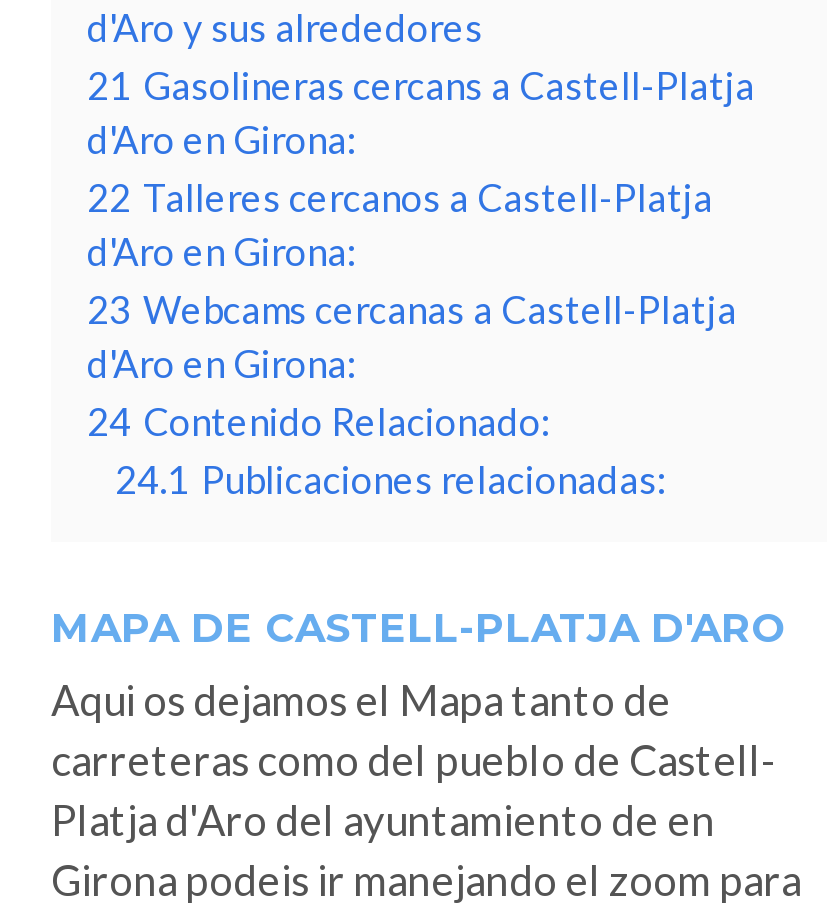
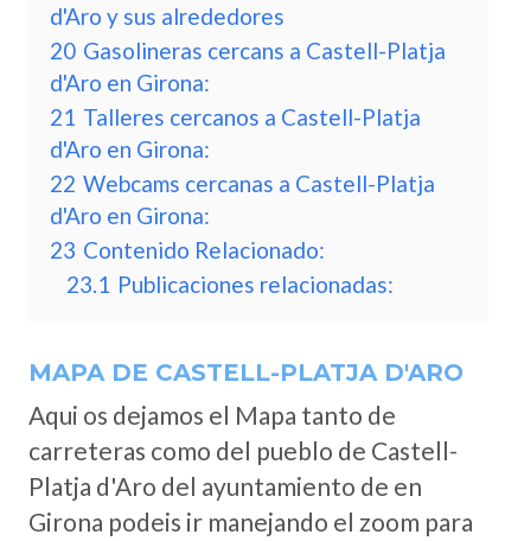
- 21 Gasolineras cercans a Castell-Platja
+ 20 Gasolineras cercans a Castell-Platja

- 22 Talleres cercanos a Castell-Platja
+ 21 Talleres cercanos a Castell-Platja

- 23 Webcams cercanas a Castell-Platja
+ 22 Webcams cercanas a Castell-Platja

- 24 Contenido Relacionado:
+ 23 Contenido Relacionado:

- 24.1 Publicaciones relacionadas:
+ 23.1 Publicaciones relacionadas:
